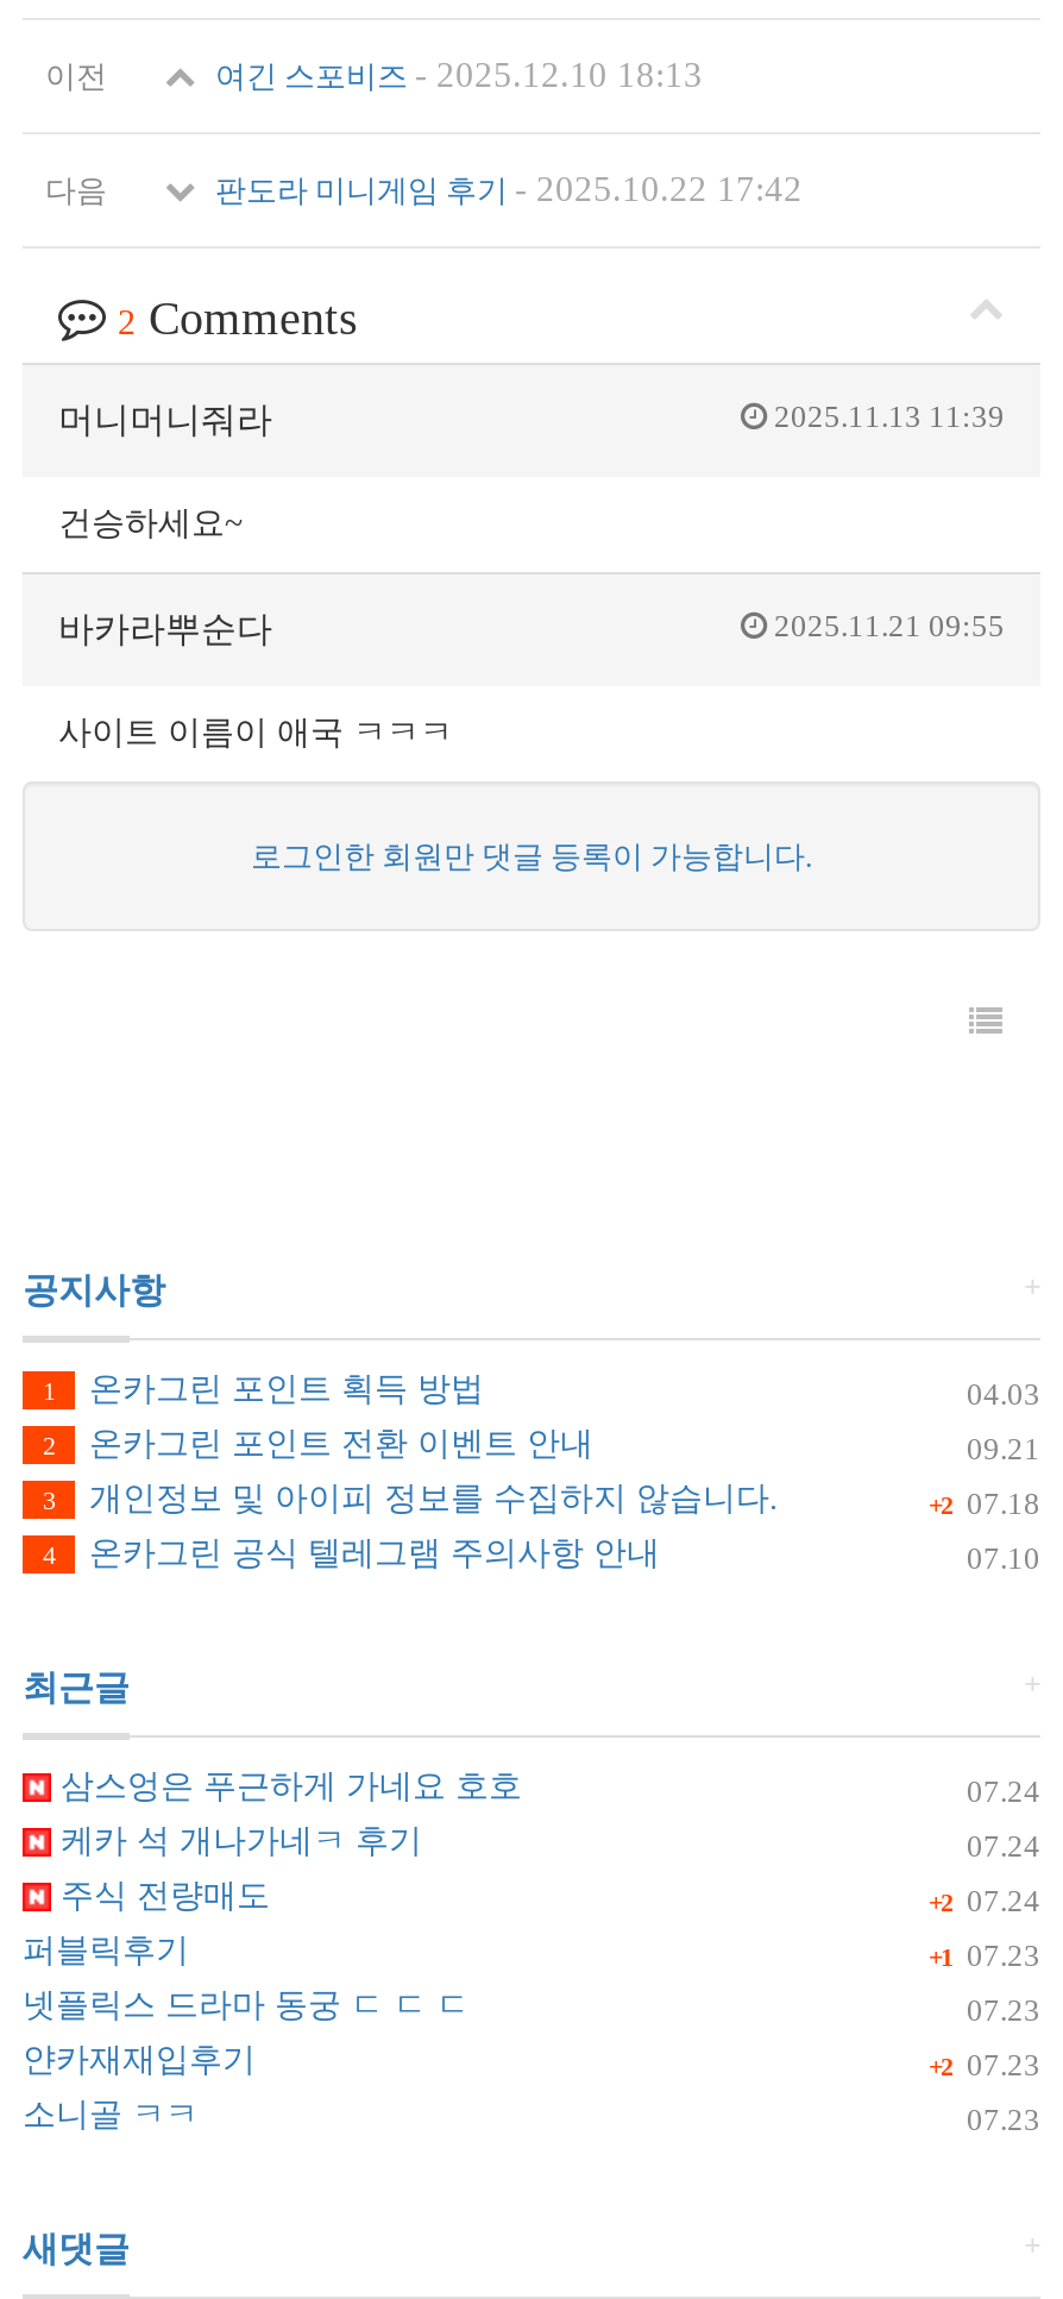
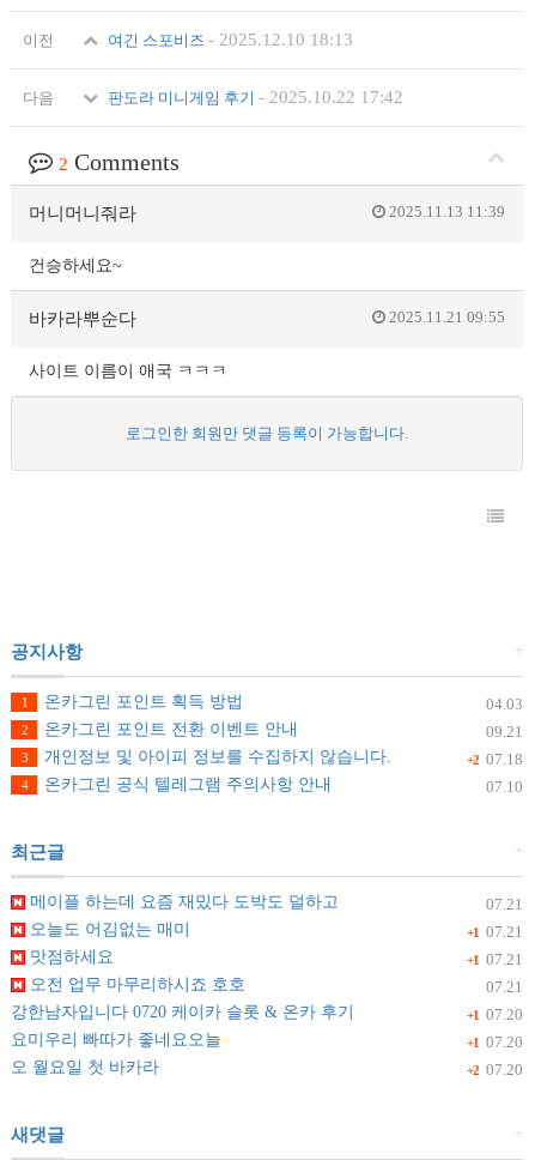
- 07.24
- 삼스엉은 푸근하게 가네요 호호
+ 07.21
+ 메이플 하는데 요즘 재밌다 도박도 덜하고

- 07.24
- 케카 석 개나가네ㅋ 후기
+ +1 07.21
+ 오늘도 어김없는 매미

- +2 07.24
- 주식 전량매도
+ +1 07.21
+ 맛점하세요

- +1 07.23
- 퍼블릭후기
+ 07.21
+ 오전 업무 마무리하시죠 호호

- 07.23
- 넷플릭스 드라마 동궁 ㄷ ㄷ ㄷ
+ +1 07.20
+ 강한남자입니다 0720 케이카 슬롯 & 온카 후기

- +2 07.23
- 얀카재재입후기
+ +1 07.20
+ 요미우리 빠따가 좋네요오늘

- 07.23
- 소니골 ㅋㅋ
+ +2 07.20
+ 오 월요일 첫 바카라
